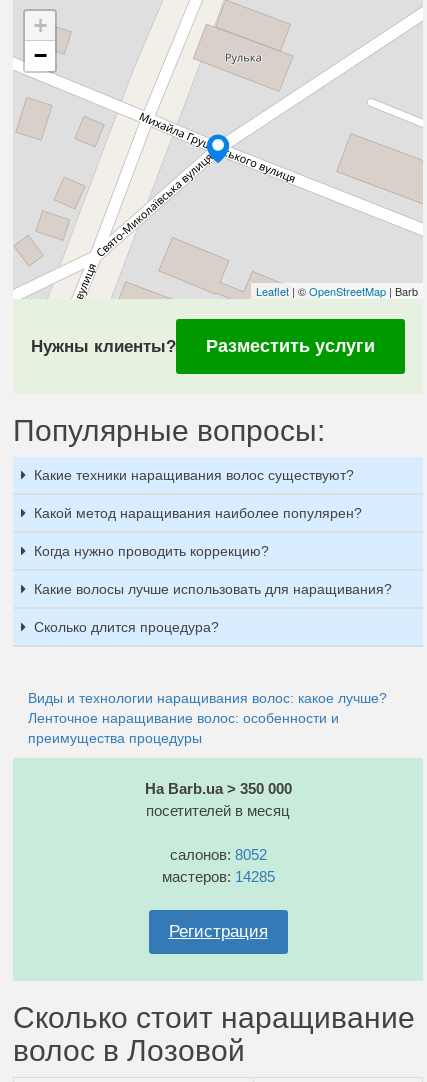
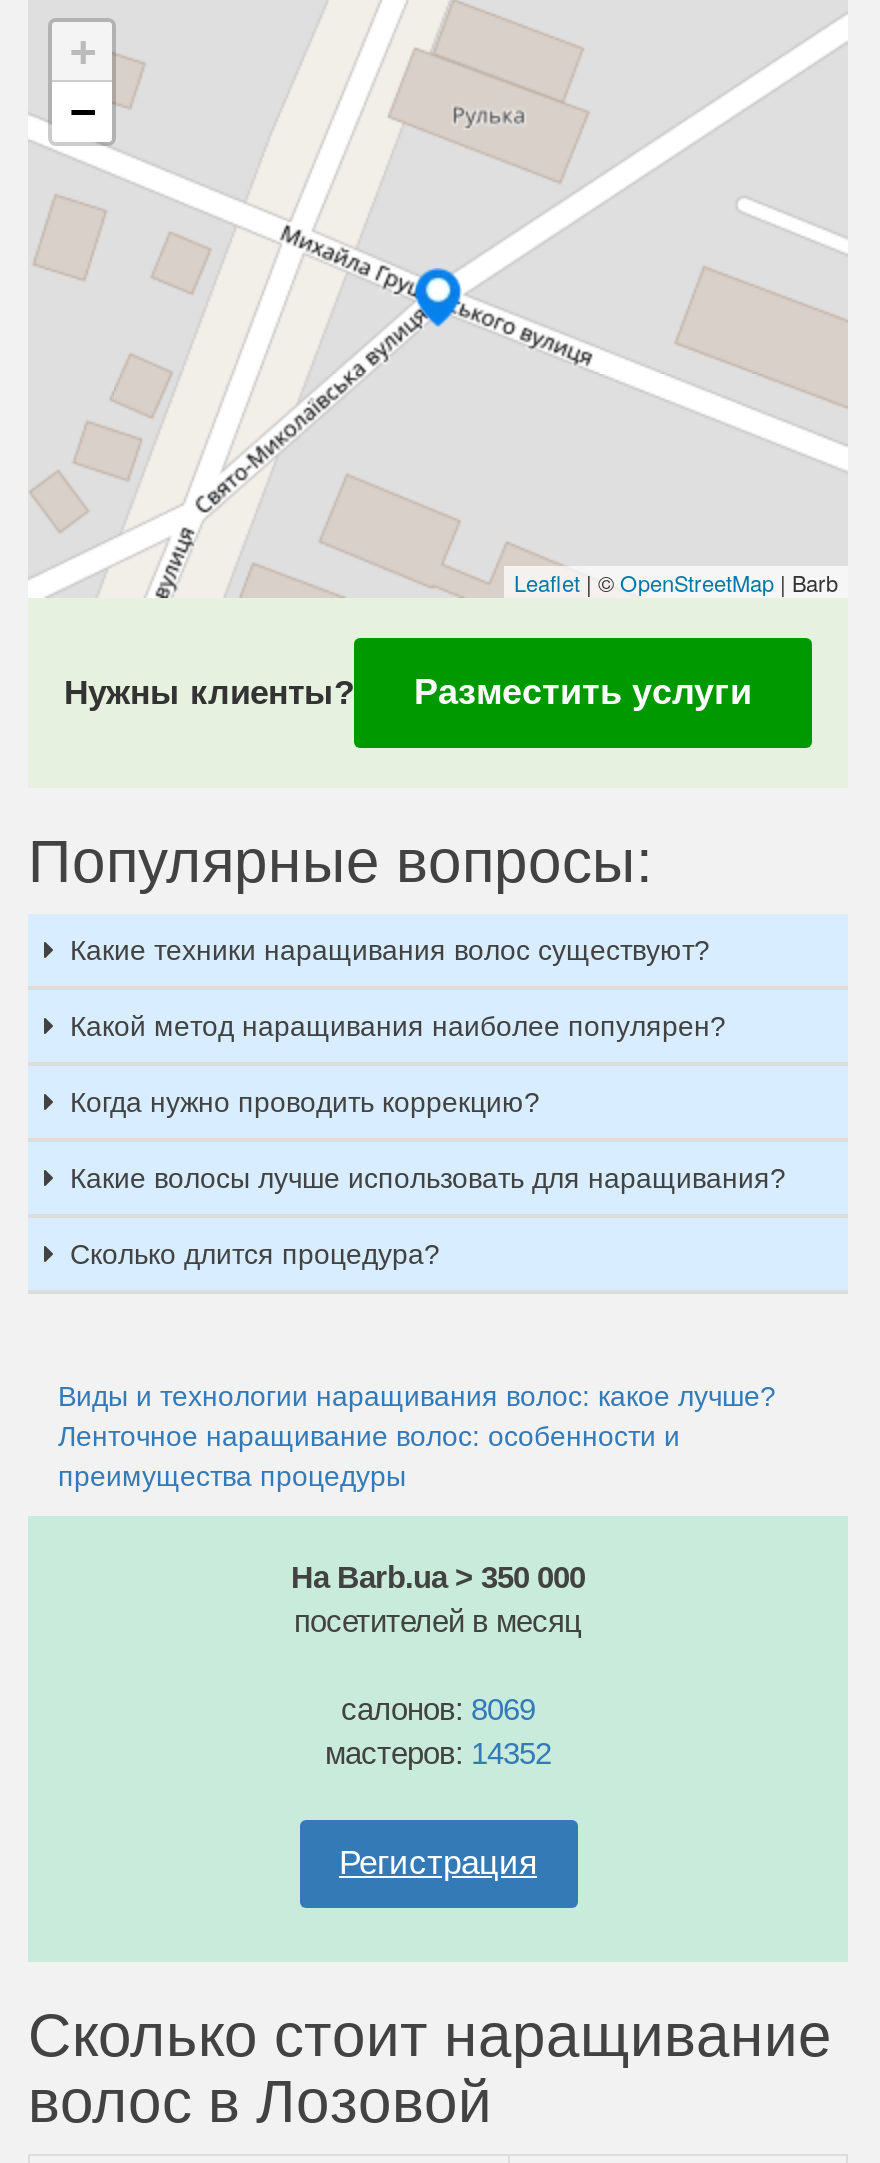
- салонов: 8052
+ салонов: 8069

- мастеров: 14285
+ мастеров: 14352
